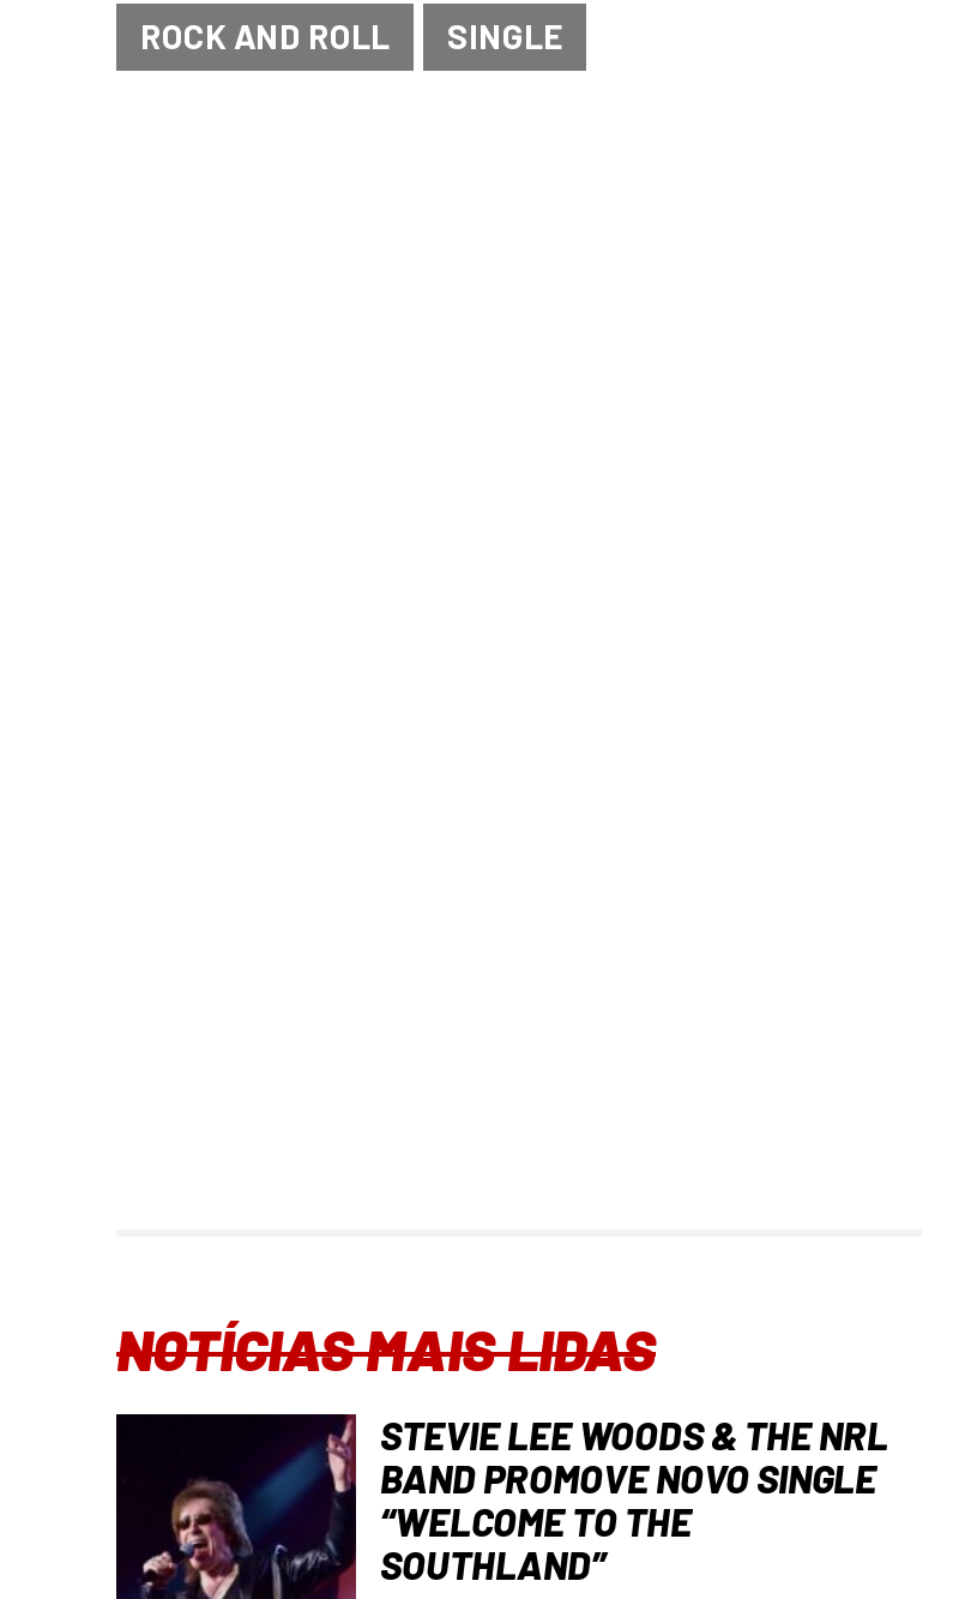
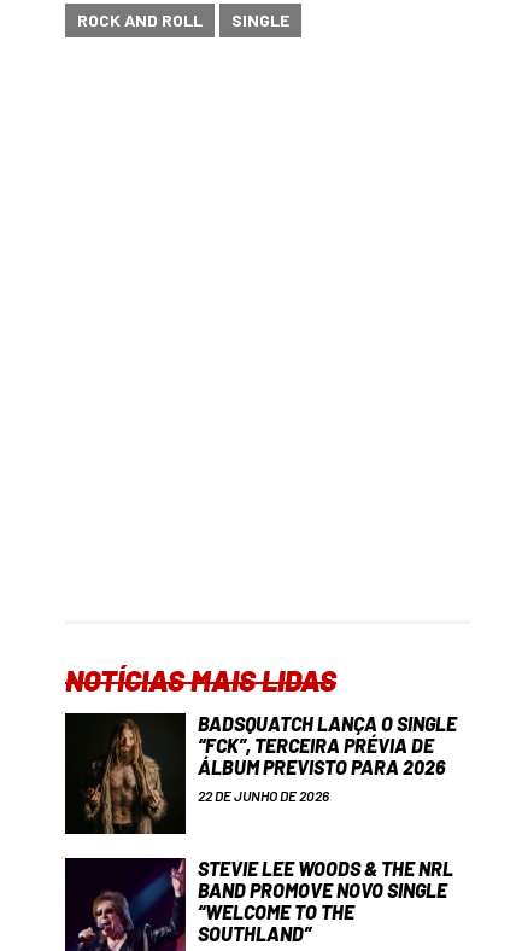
+ [image]
+ BADSQUATCH LANÇA O SINGLE
+ “FCK”, TERCEIRA PRÉVIA DE
+ ÁLBUM PREVISTO PARA 2026
+ 22 DE JUNHO DE 2026
